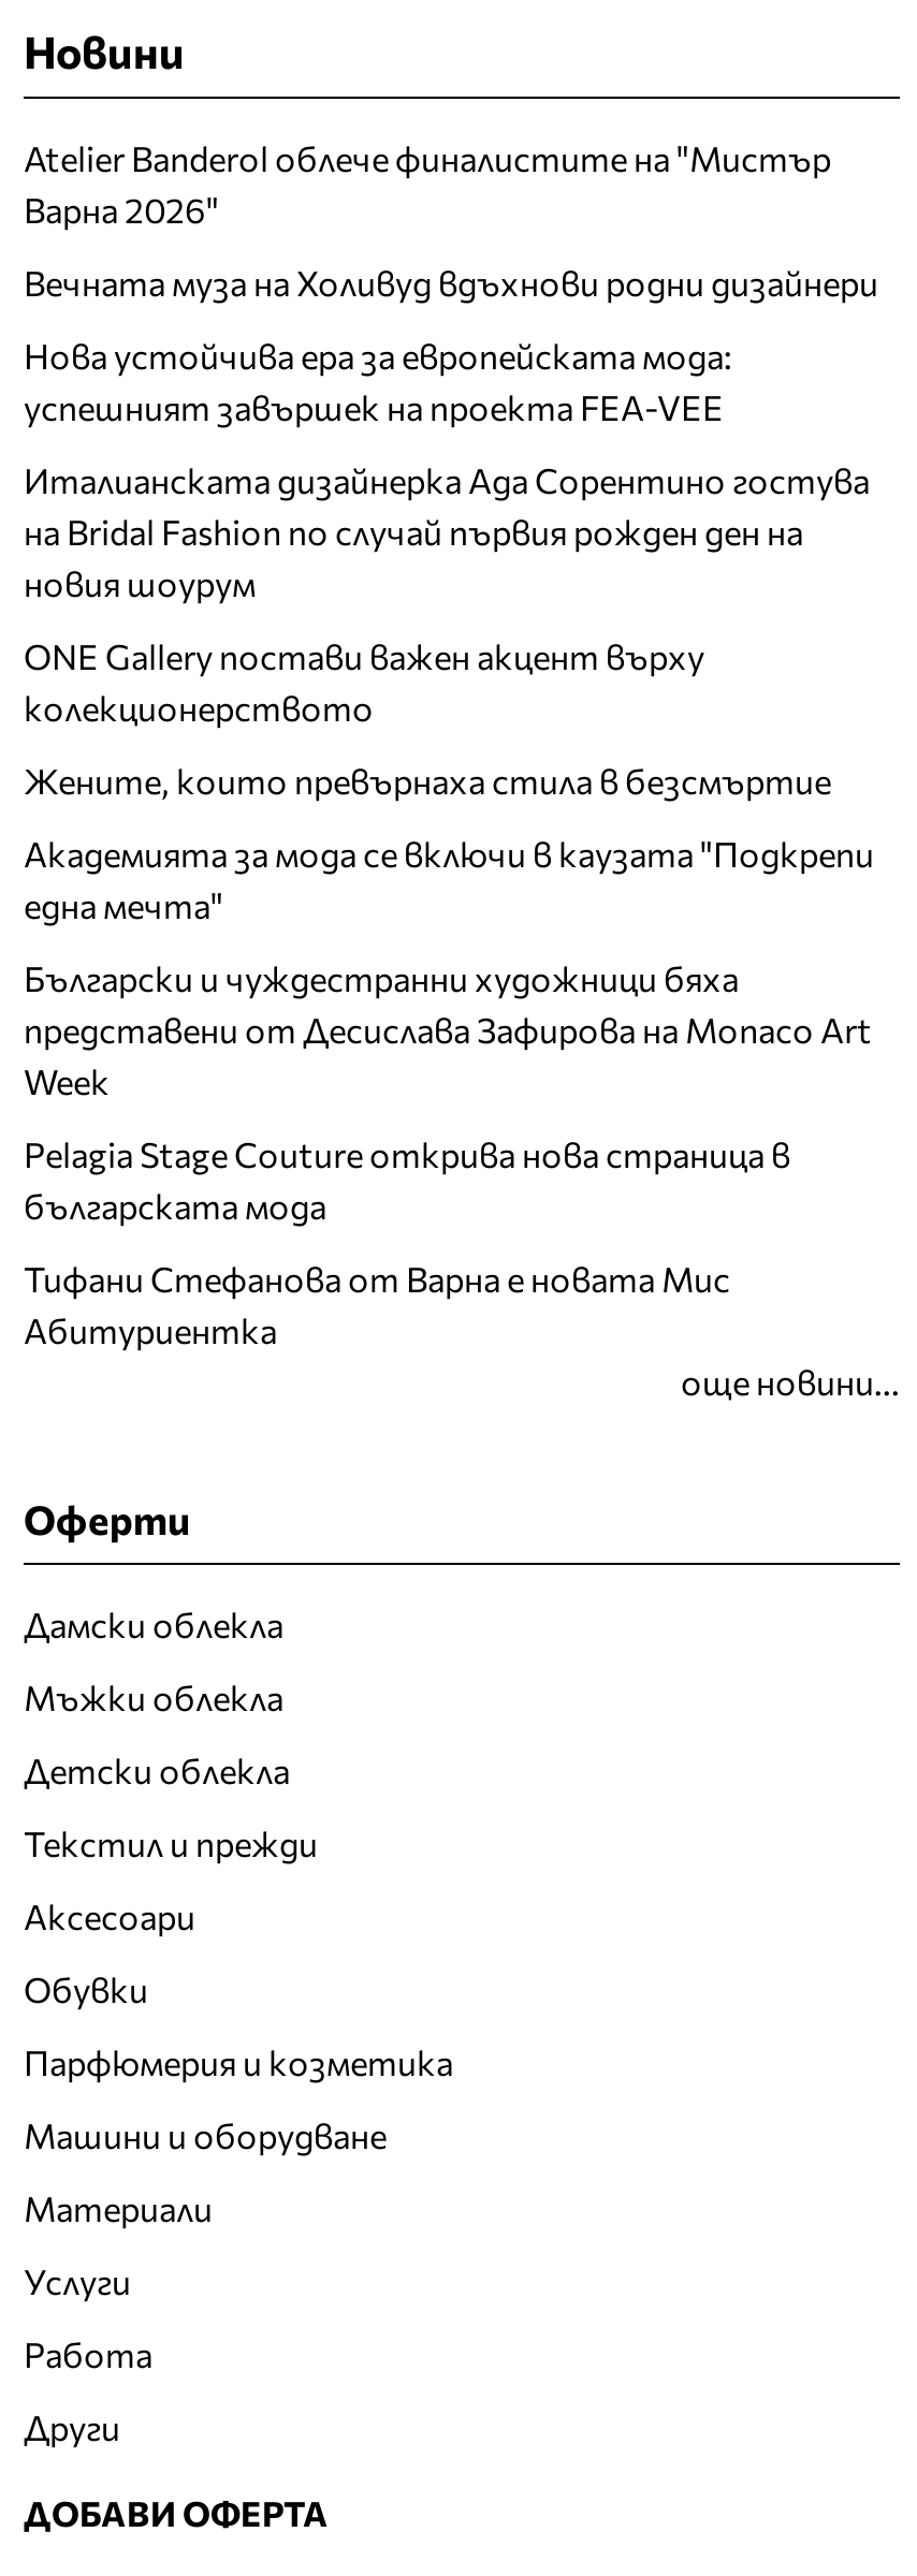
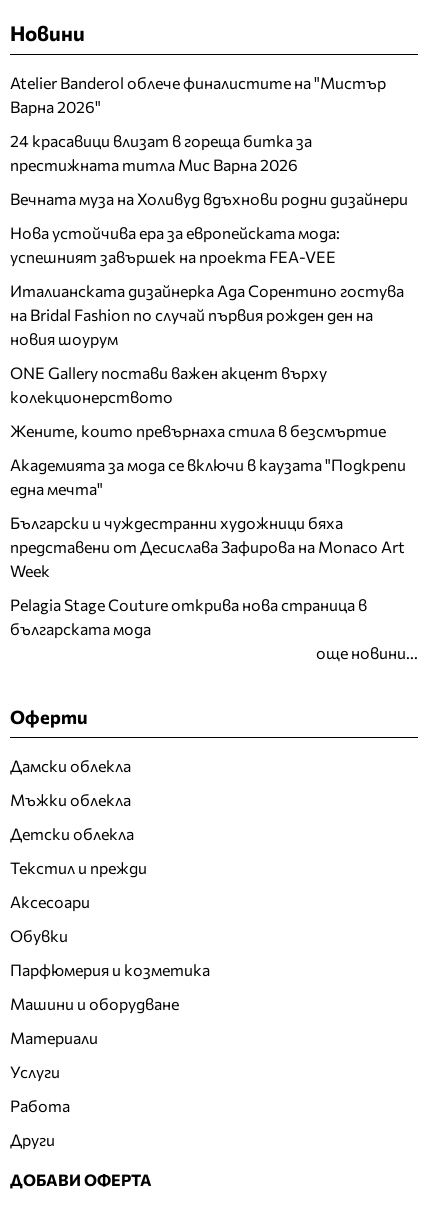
+ 24 красавици влизат в гореща битка за
+ престижната титла Мис Варна 2026

moved down: Вечната муза на Холивуд вдъхнови родни дизайнери | Нова устойчива ера за европейската мода: | успешният завършек на проекта FEA-VEE | ... | Pelagia Stage Couture открива нова страница в | българската мода

- Тифани Стефанова от Варна е новата Мис
- Абитуриентка
